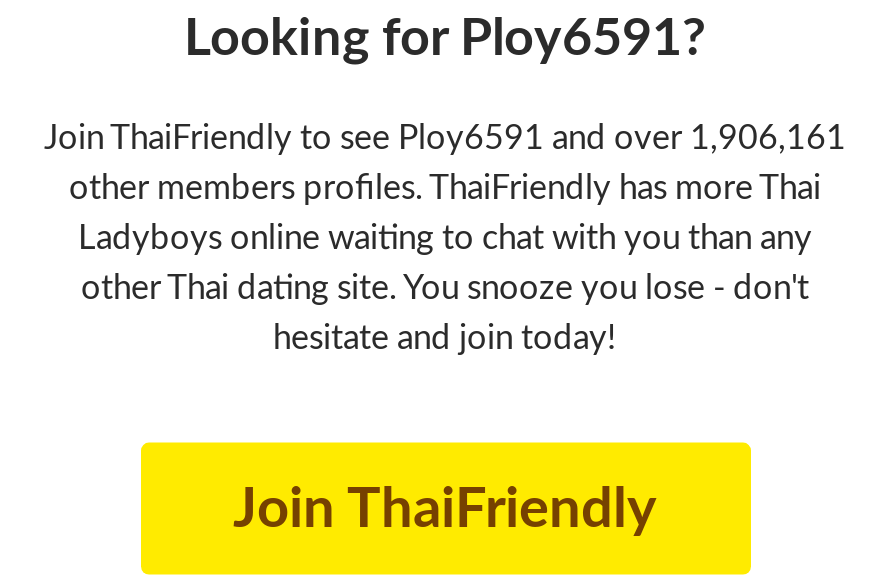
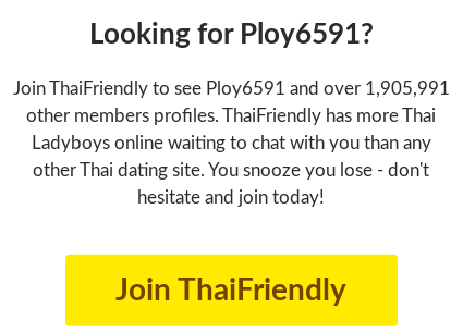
- Join ThaiFriendly to see Ploy6591 and over 1,906,161
+ Join ThaiFriendly to see Ploy6591 and over 1,905,991
